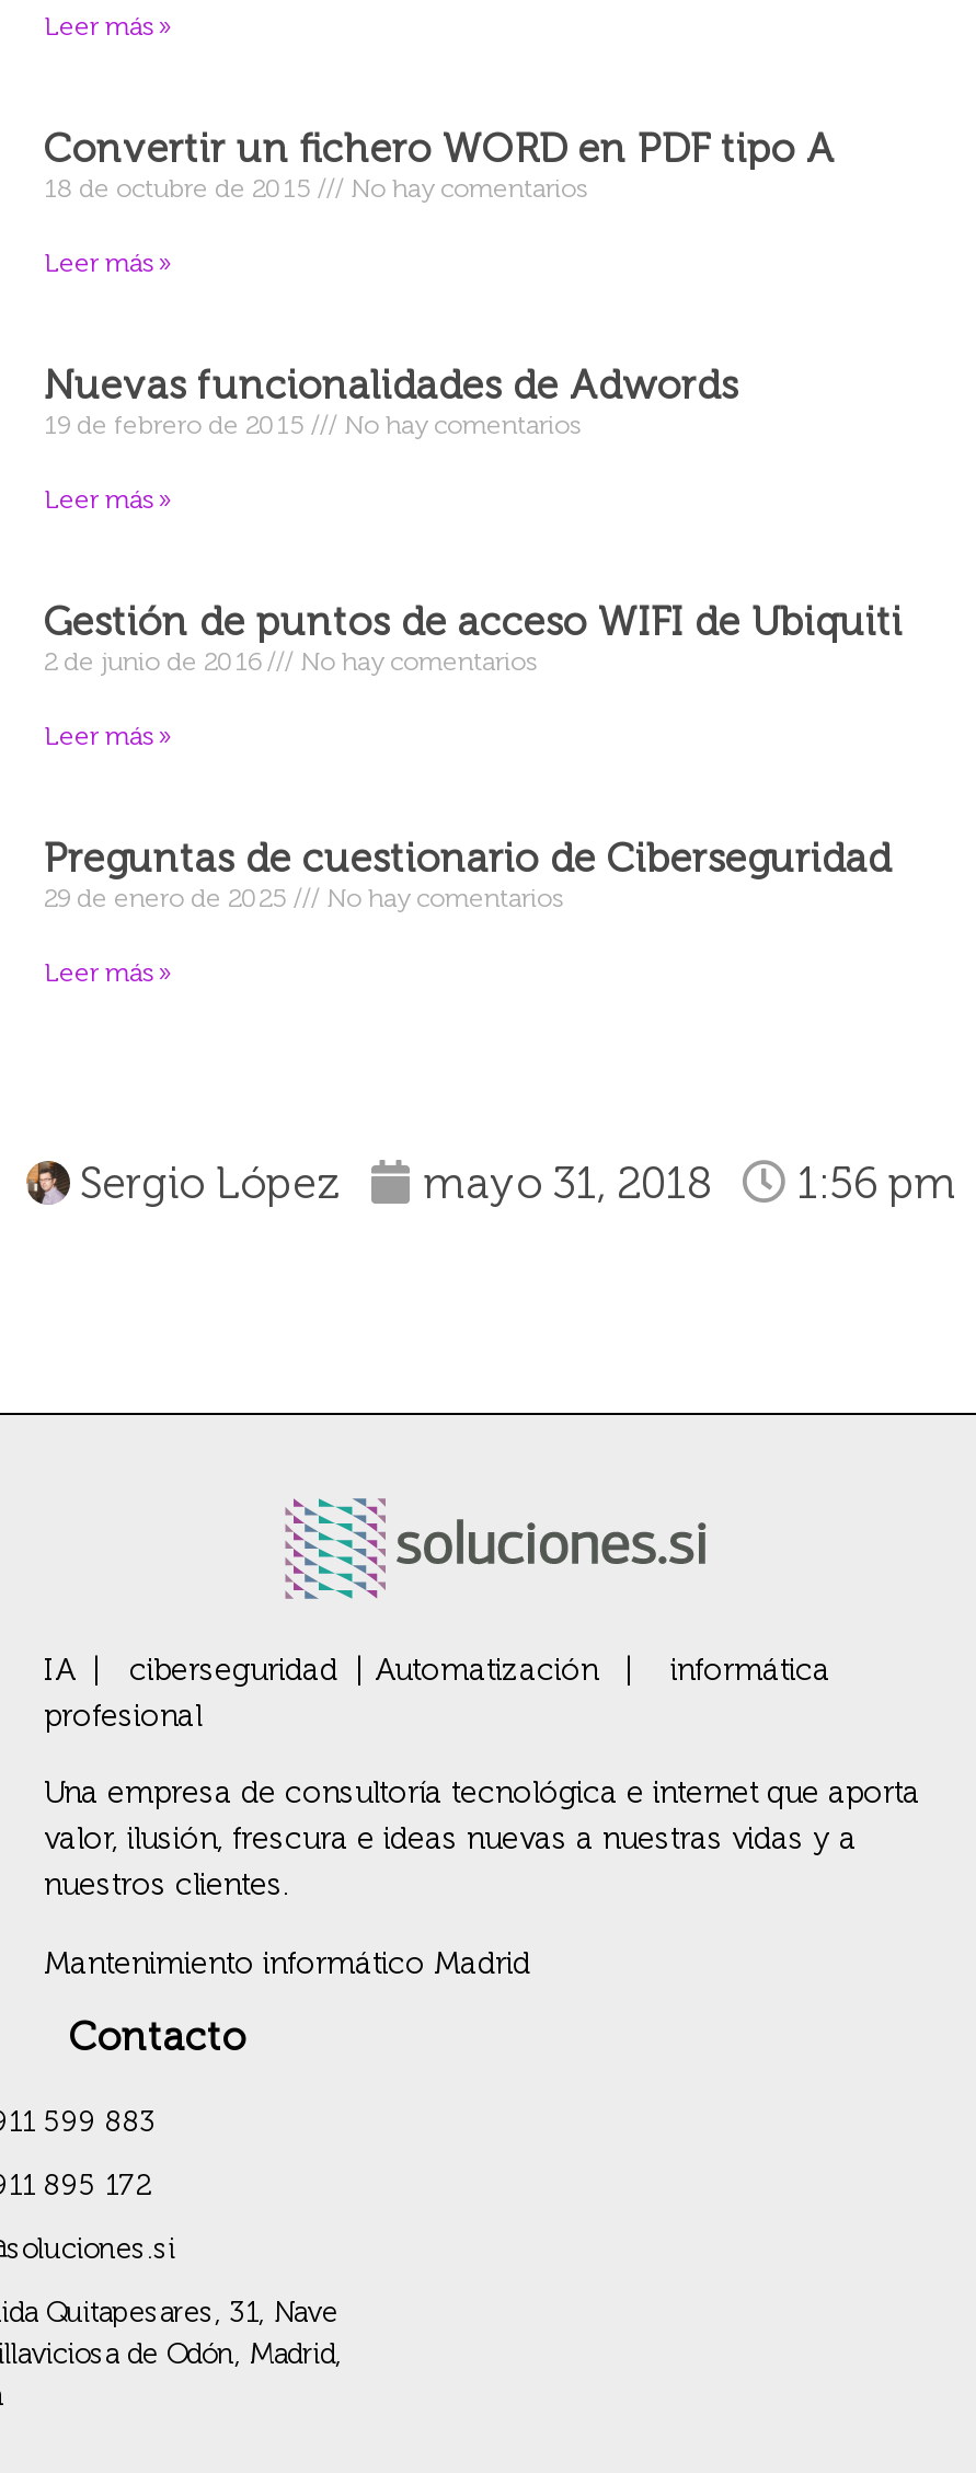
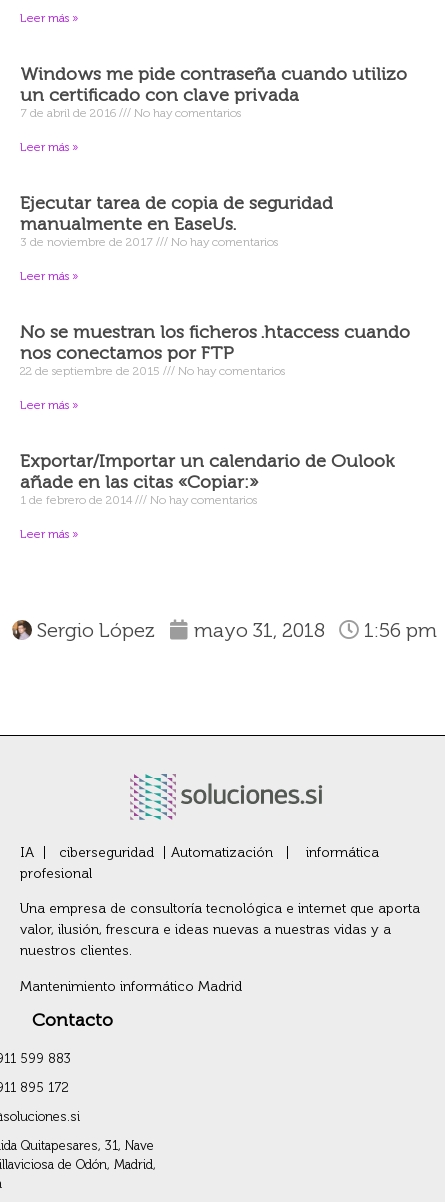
- Convertir un fichero WORD en PDF tipo A
- 18 de octubre de 2015
+ Windows me pide contraseña cuando utilizo
+ un certificado con clave privada
+ 7 de abril de 2016

- Nuevas funcionalidades de Adwords
- 19 de febrero de 2015
+ Ejecutar tarea de copia de seguridad
+ manualmente en EaseUs.
+ 3 de noviembre de 2017

- Gestión de puntos de acceso WIFI de Ubiquiti
- 2 de junio de 2016
+ No se muestran los ficheros .htaccess cuando
+ nos conectamos por FTP
+ 22 de septiembre de 2015

- Preguntas de cuestionario de Ciberseguridad
- 29 de enero de 2025
+ Exportar/Importar un calendario de Oulook
+ añade en las citas «Copiar:»
+ 1 de febrero de 2014
